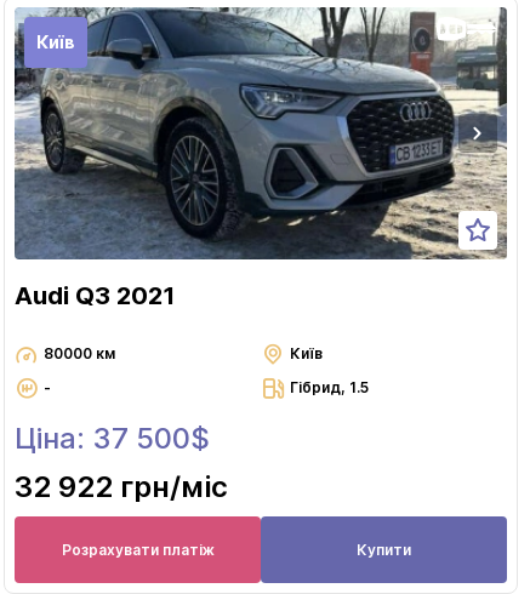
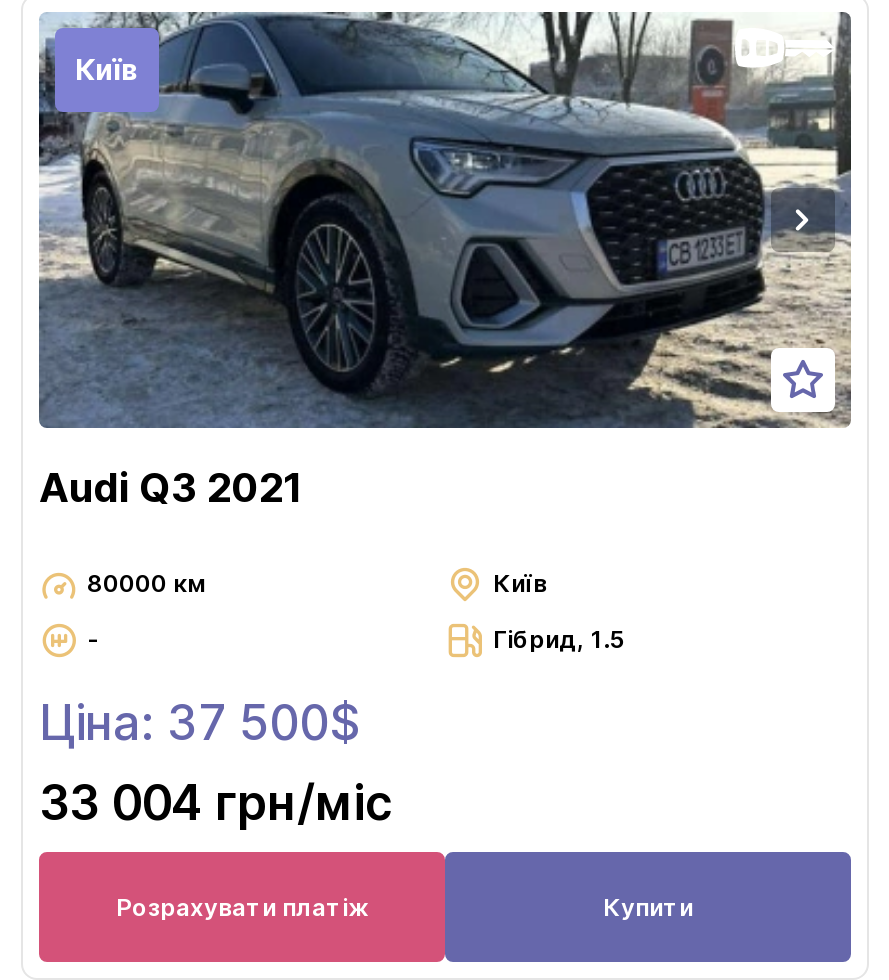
- 32 922 грн/міс
+ 33 004 грн/міс
